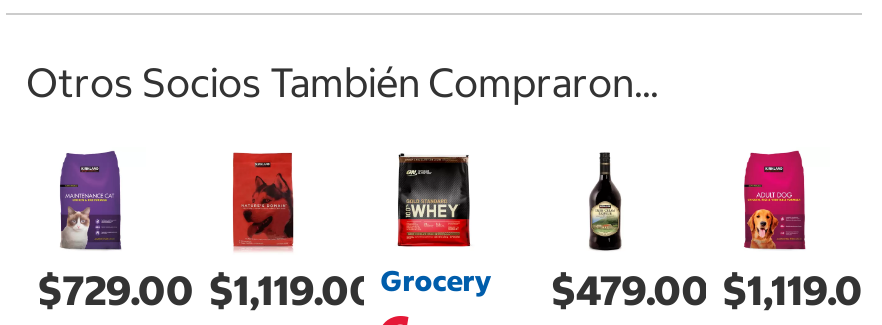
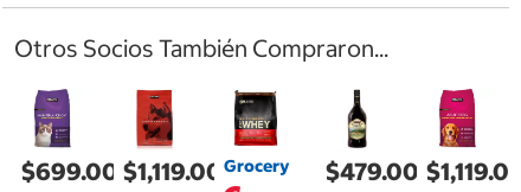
- $729.00
+ $699.00
